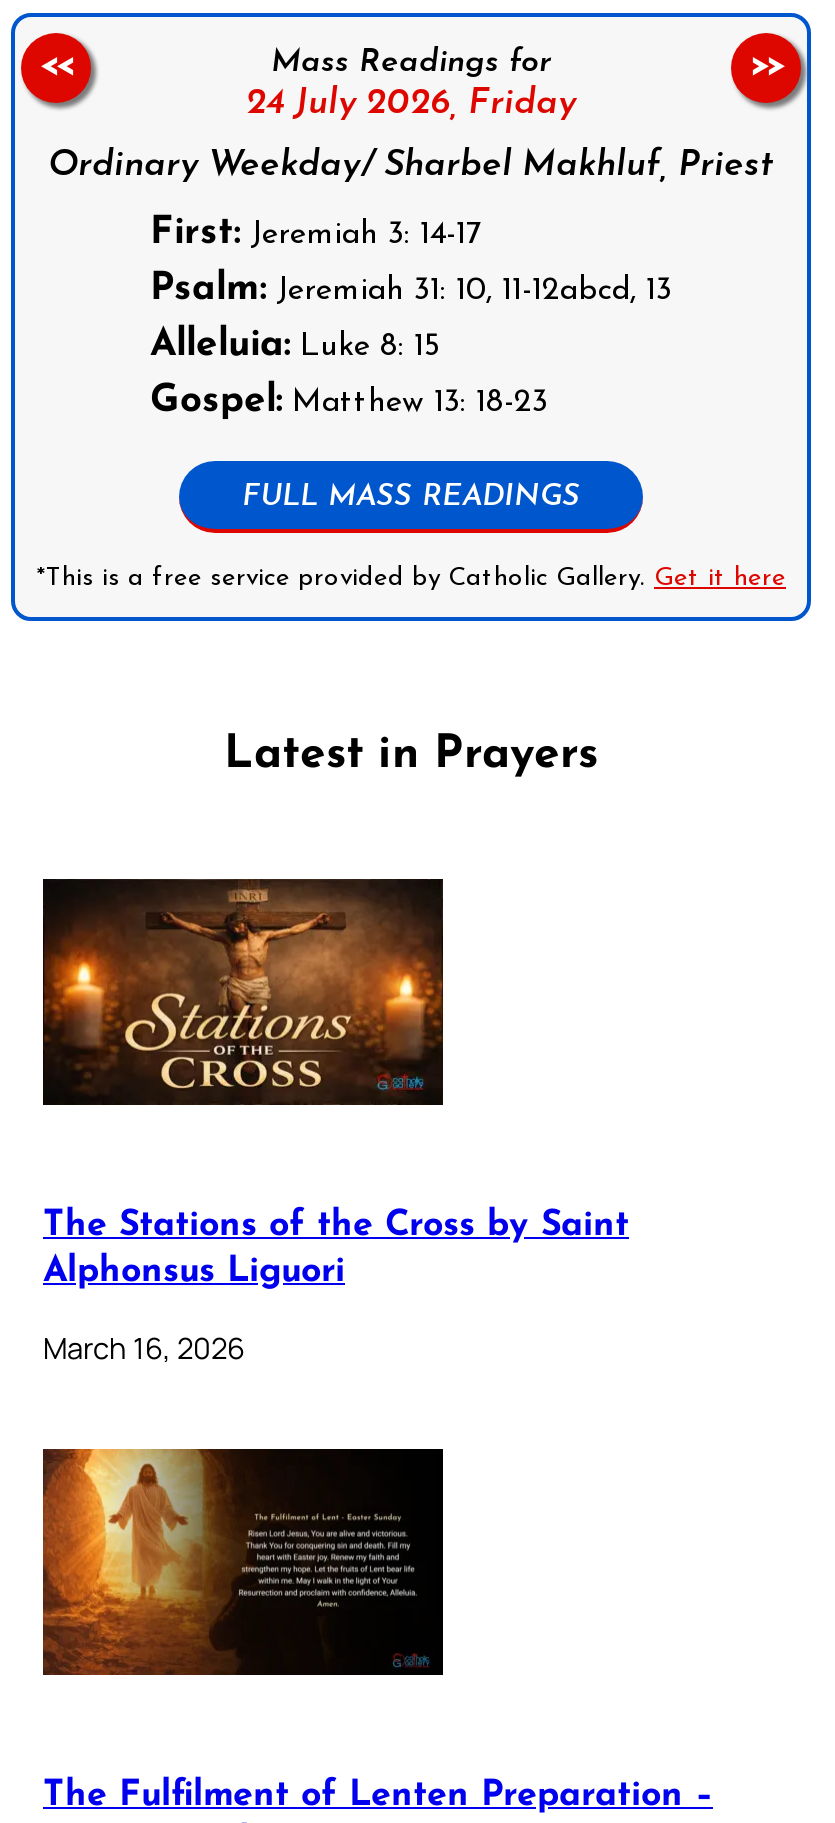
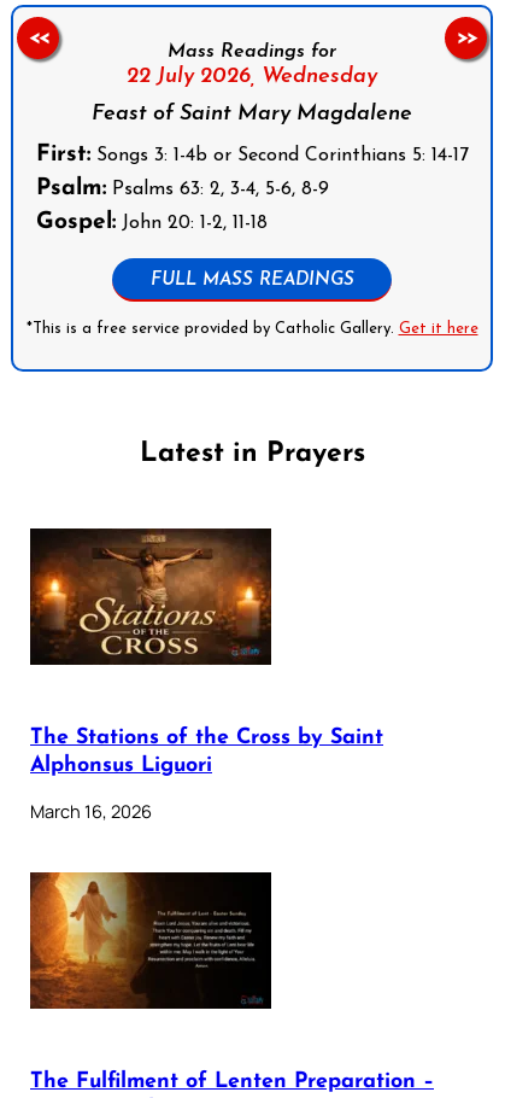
- 24 July 2026, Friday
- Ordinary Weekday/ Sharbel Makhluf, Priest
- First: Jeremiah 3: 14-17
- Psalm: Jeremiah 31: 10, 11-12abcd, 13
- Alleluia: Luke 8: 15
- Gospel: Matthew 13: 18-23
+ 22 July 2026, Wednesday
+ Feast of Saint Mary Magdalene
+ First: Songs 3: 1-4b or Second Corinthians 5: 14-17
+ Psalm: Psalms 63: 2, 3-4, 5-6, 8-9
+ Gospel: John 20: 1-2, 11-18
